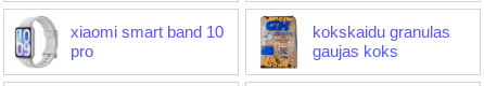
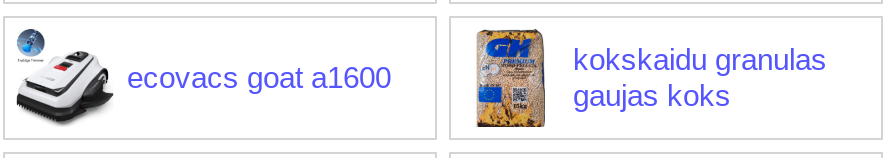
- [image]
- xiaomi smart band 10
- pro
+ [image]
+ ecovacs goat a1600
